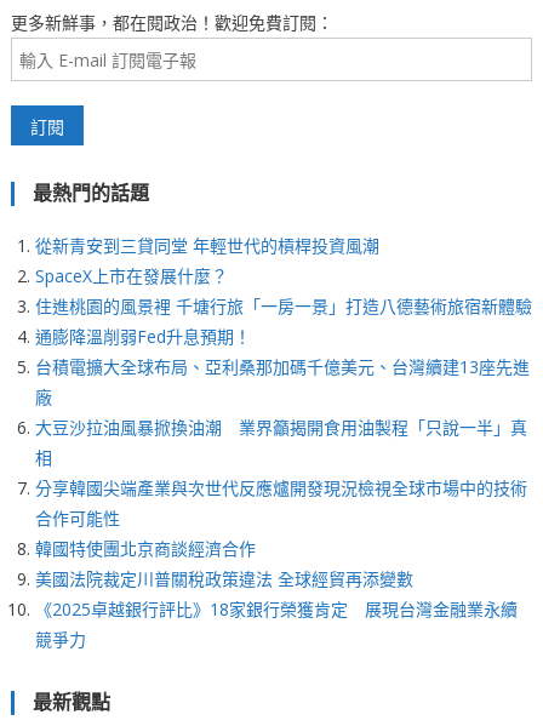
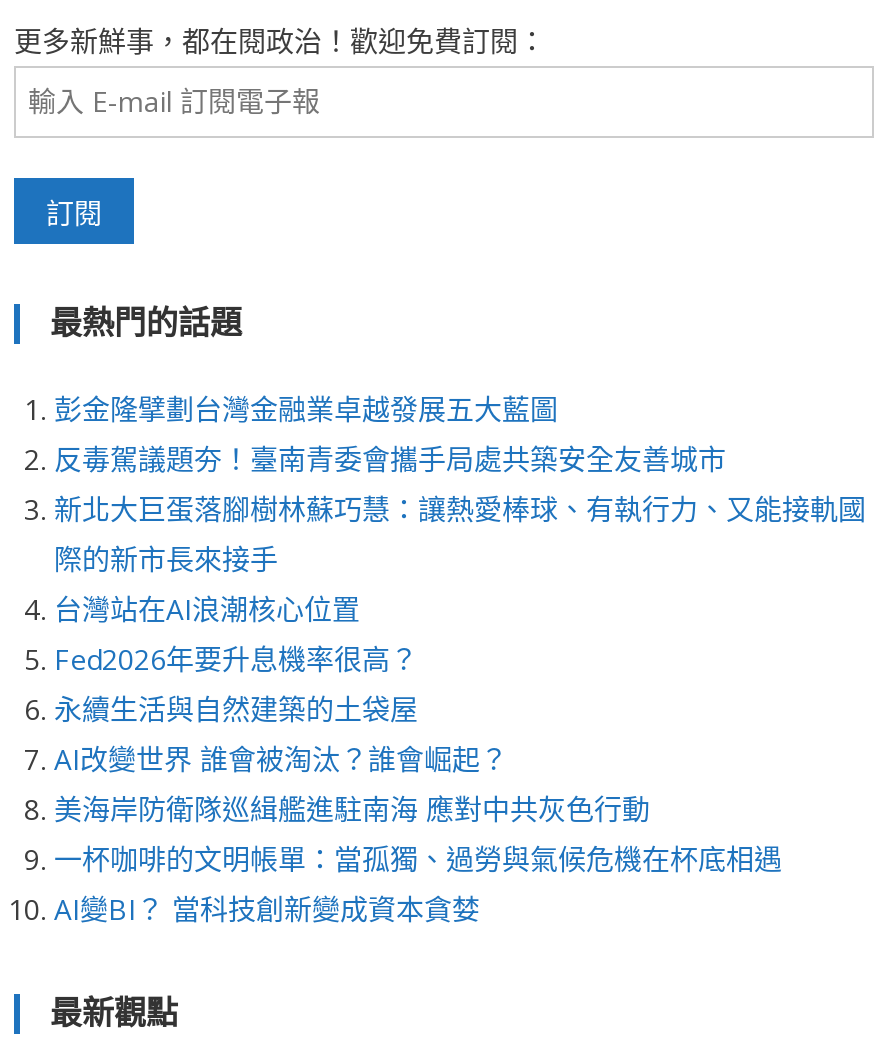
- 從新青安到三貸同堂 年輕世代的槓桿投資風潮
- SpaceX上市在發展什麼？
- 住進桃園的風景裡 千塘行旅「一房一景」打造八德藝術旅宿新體驗
- 通膨降溫削弱Fed升息預期！
- 台積電擴大全球布局、亞利桑那加碼千億美元、台灣續建13座先進
- 廠
- 大豆沙拉油風暴掀換油潮 業界籲揭開食用油製程「只說一半」真
- 相
- 分享韓國尖端產業與次世代反應爐開發現況檢視全球市場中的技術
- 合作可能性
- 韓國特使團北京商談經濟合作
- 美國法院裁定川普關稅政策違法 全球經貿再添變數
- 《2025卓越銀行評比》18家銀行榮獲肯定 展現台灣金融業永續
- 競爭力
+ 彭金隆擘劃台灣金融業卓越發展五大藍圖
+ 反毒駕議題夯！臺南青委會攜手局處共築安全友善城市
+ 新北大巨蛋落腳樹林蘇巧慧：讓熱愛棒球、有執行力、又能接軌國
+ 際的新市長來接手
+ 台灣站在AI浪潮核心位置
+ Fed2026年要升息機率很高？
+ 永續生活與自然建築的土袋屋
+ AI改變世界 誰會被淘汰？誰會崛起？
+ 美海岸防衛隊巡緝艦進駐南海 應對中共灰色行動
+ 一杯咖啡的文明帳單：當孤獨、過勞與氣候危機在杯底相遇
+ AI變BI？ 當科技創新變成資本貪婪
